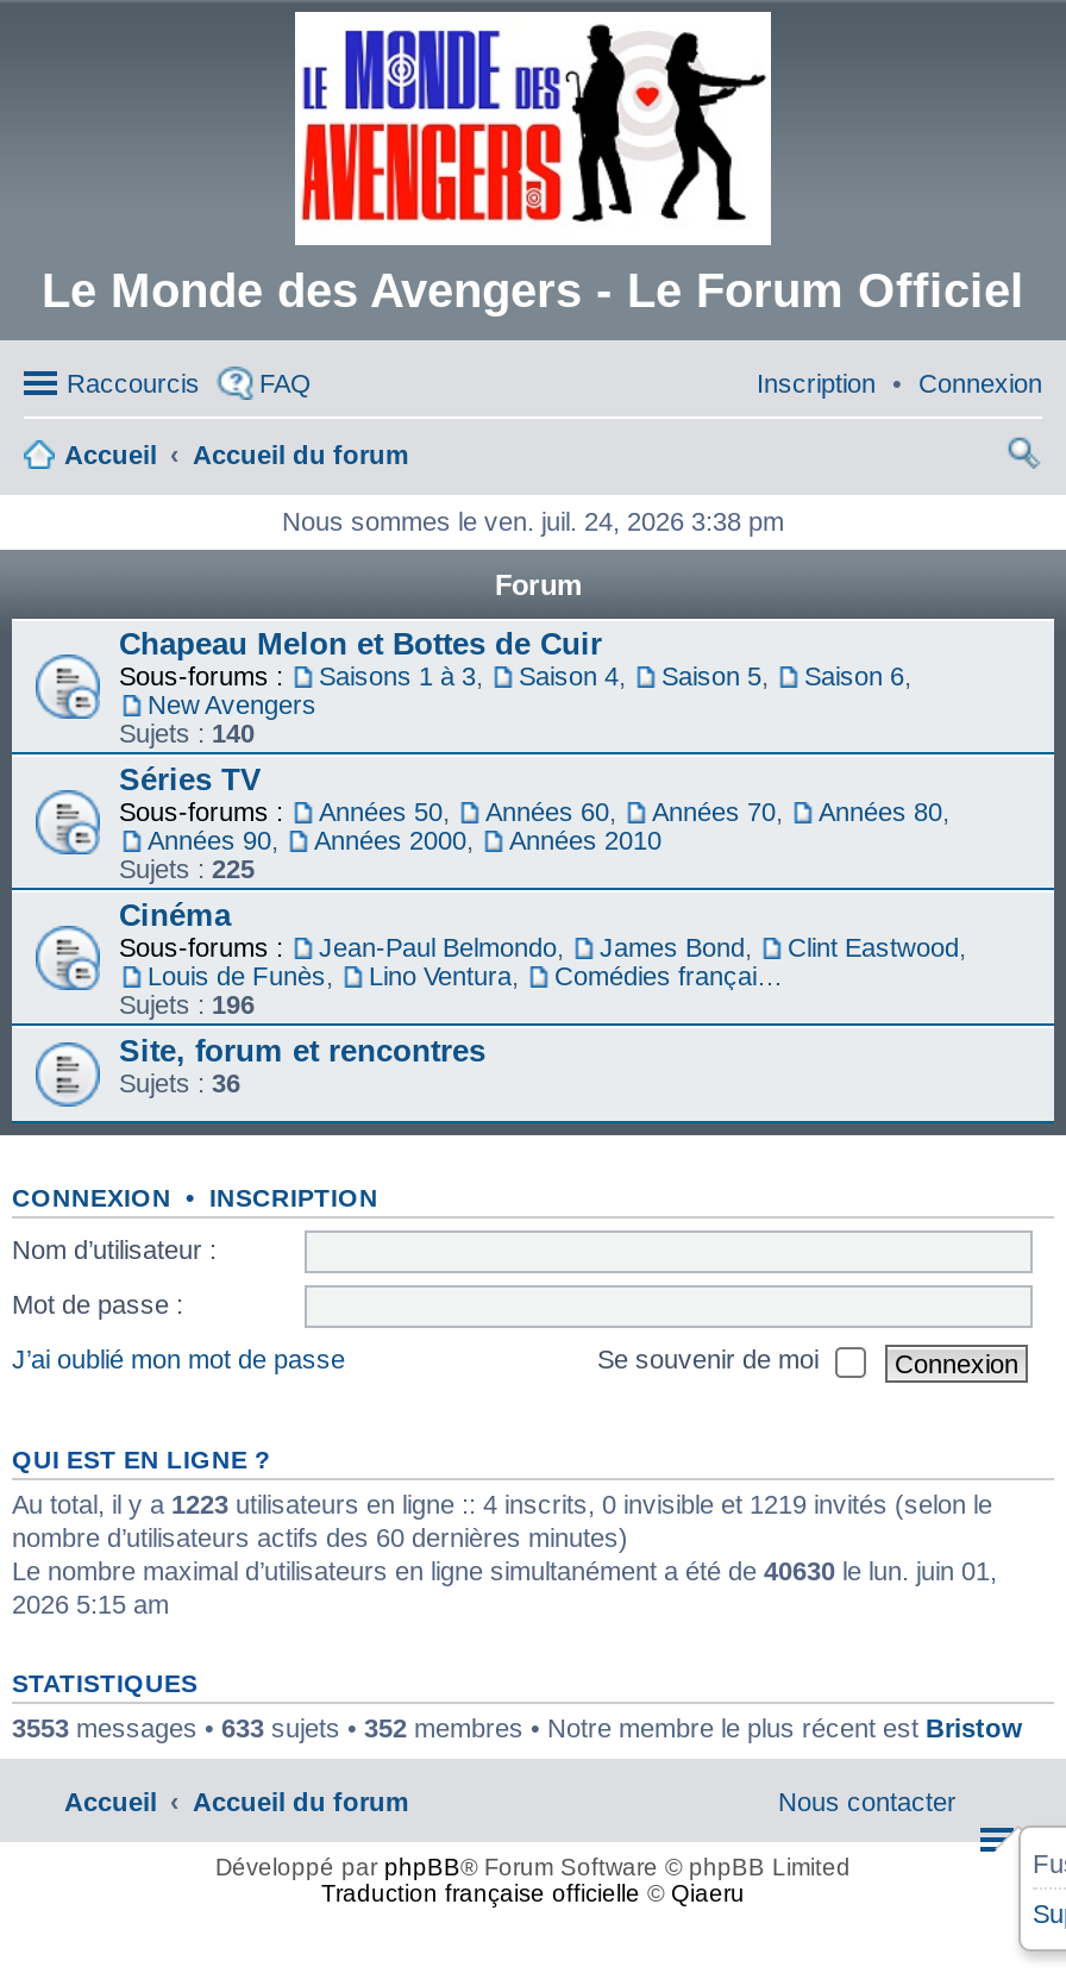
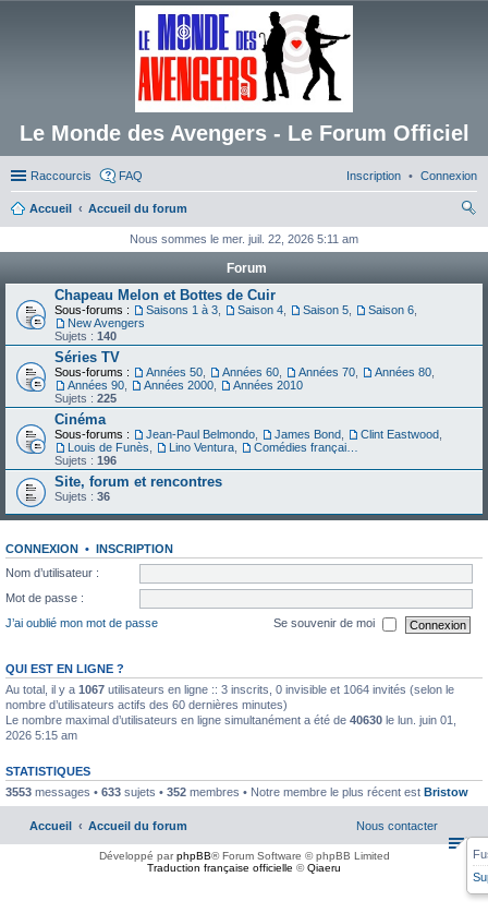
- Nous sommes le ven. juil. 24, 2026 3:38 pm
+ Nous sommes le mer. juil. 22, 2026 5:11 am

- Au total, il y a 1223 utilisateurs en ligne :: 4 inscrits, 0 invisible et 1219 invités (selon le
+ Au total, il y a 1067 utilisateurs en ligne :: 3 inscrits, 0 invisible et 1064 invités (selon le
